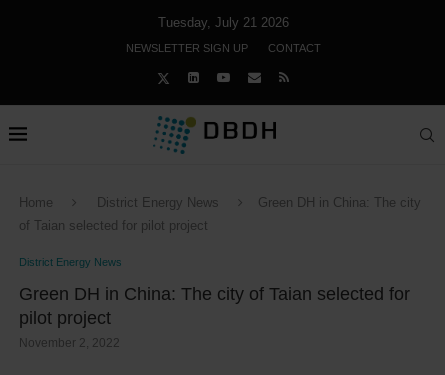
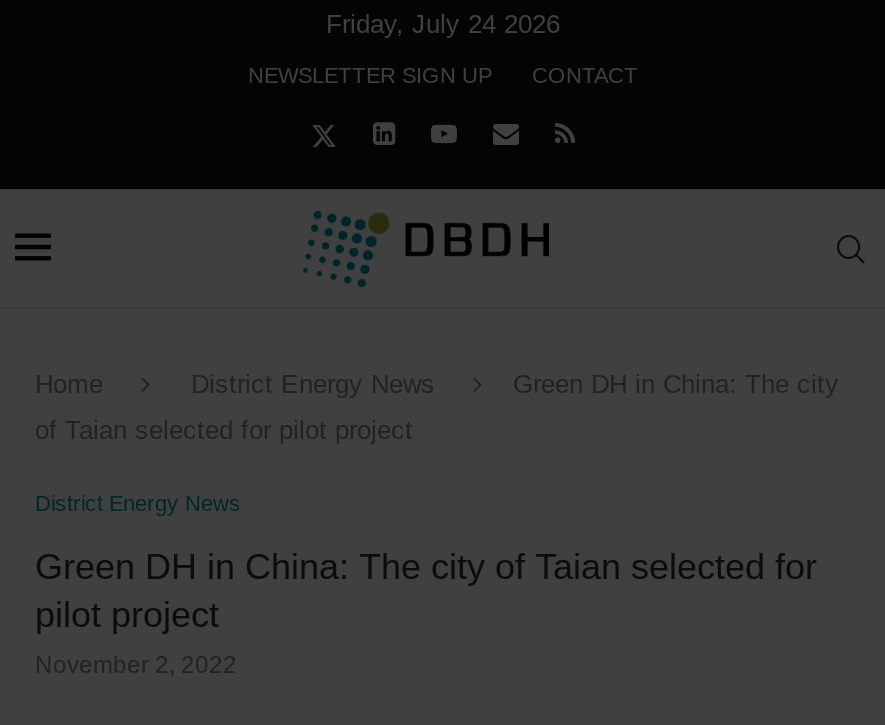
- Tuesday, July 21 2026
+ Friday, July 24 2026
